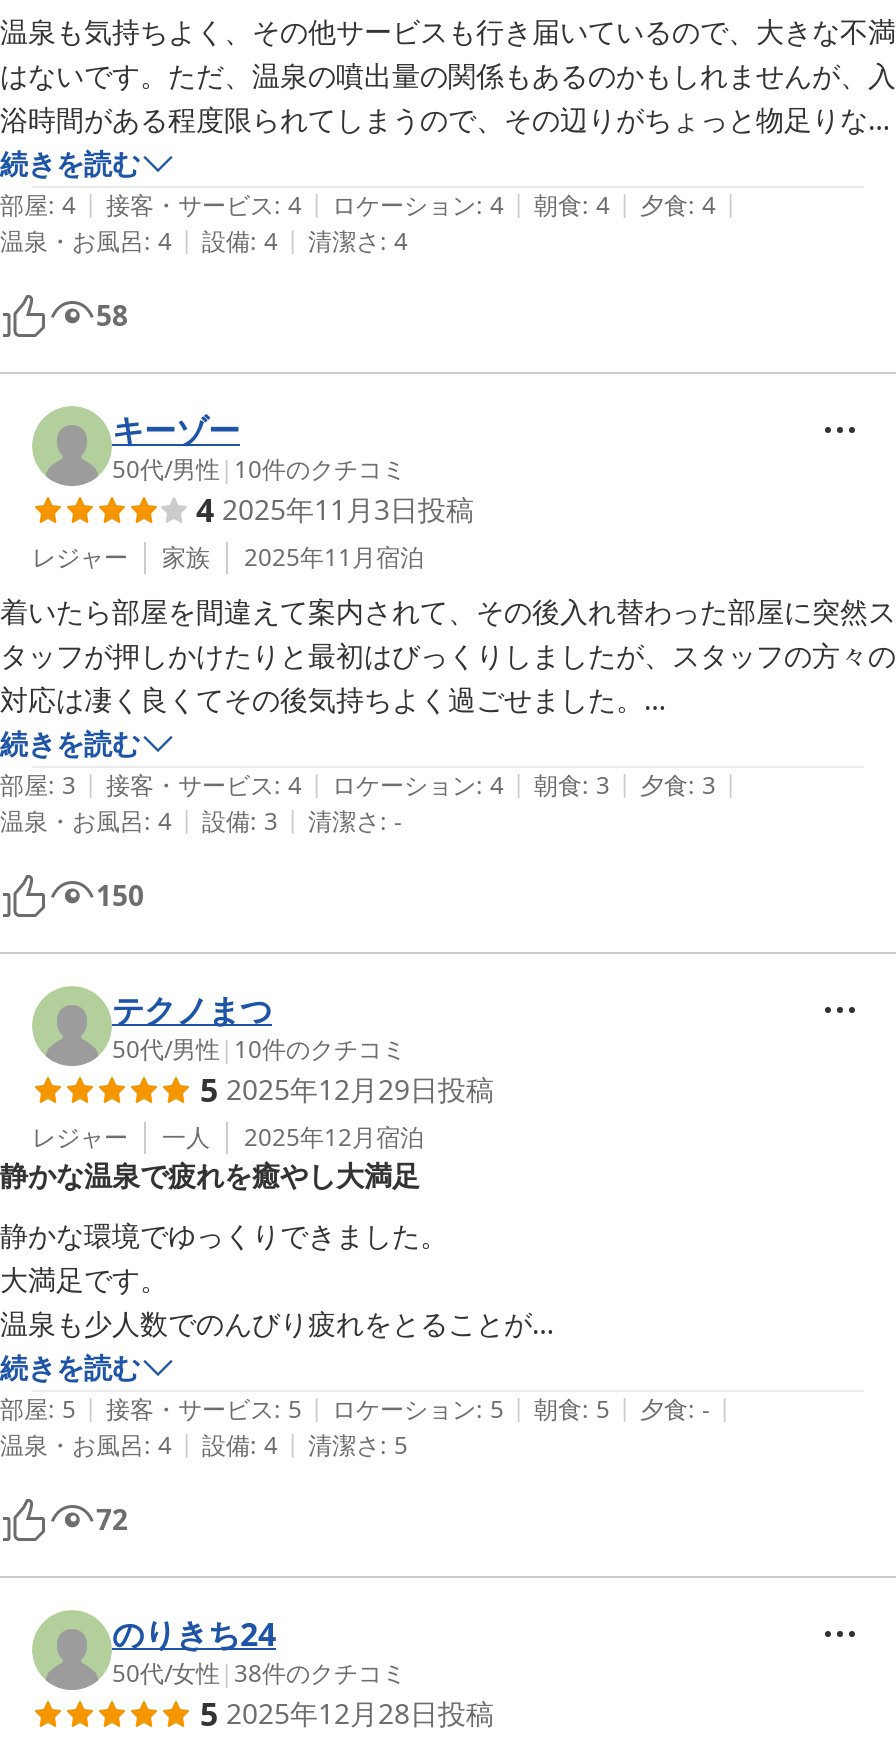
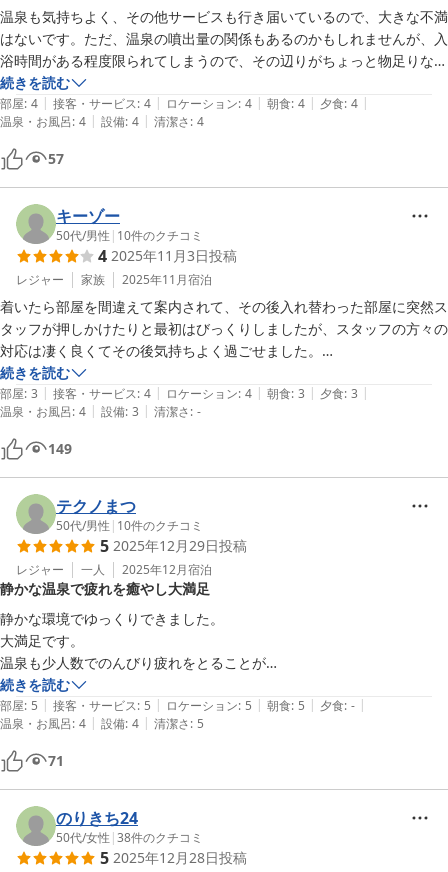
- 58
+ 57

- 150
+ 149

- 72
+ 71
